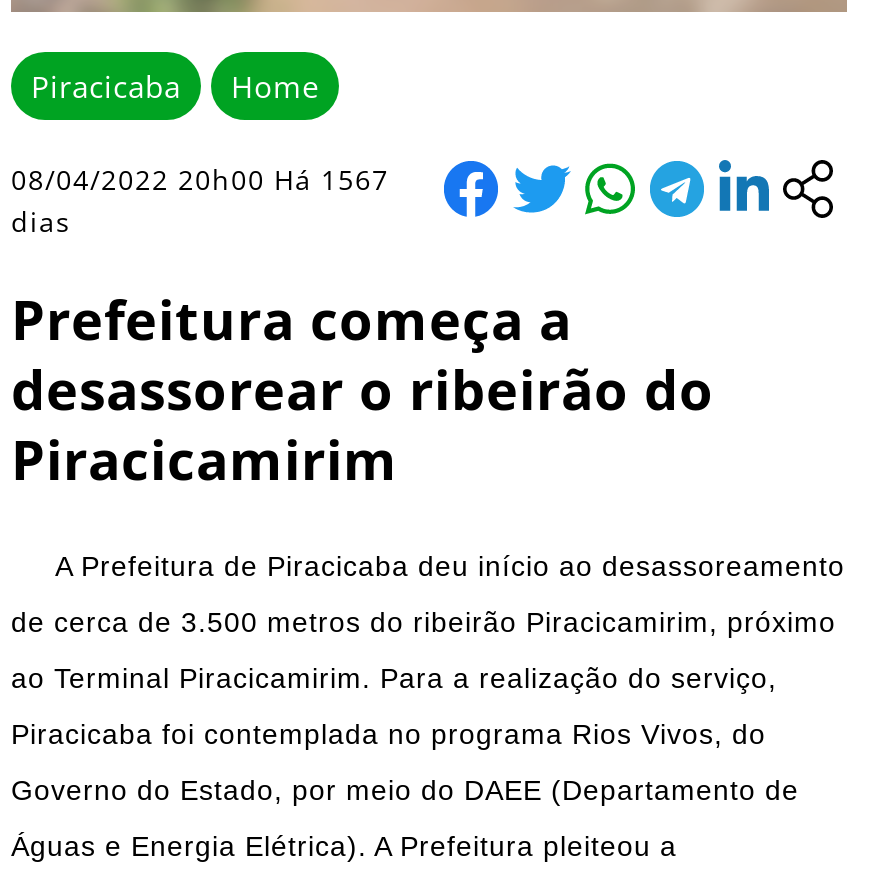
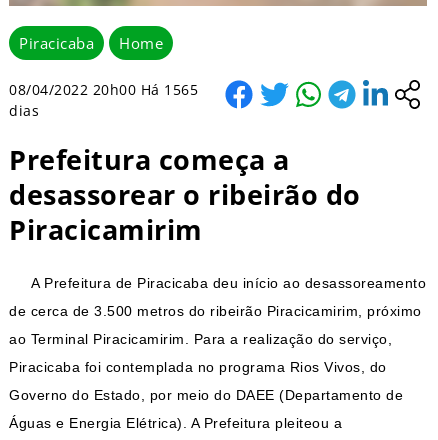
- 08/04/2022 20h00 Há 1567
+ 08/04/2022 20h00 Há 1565
